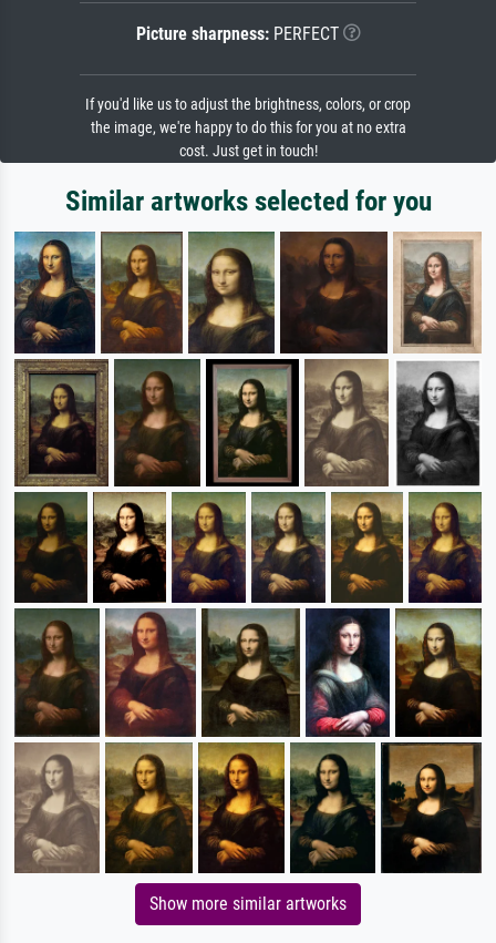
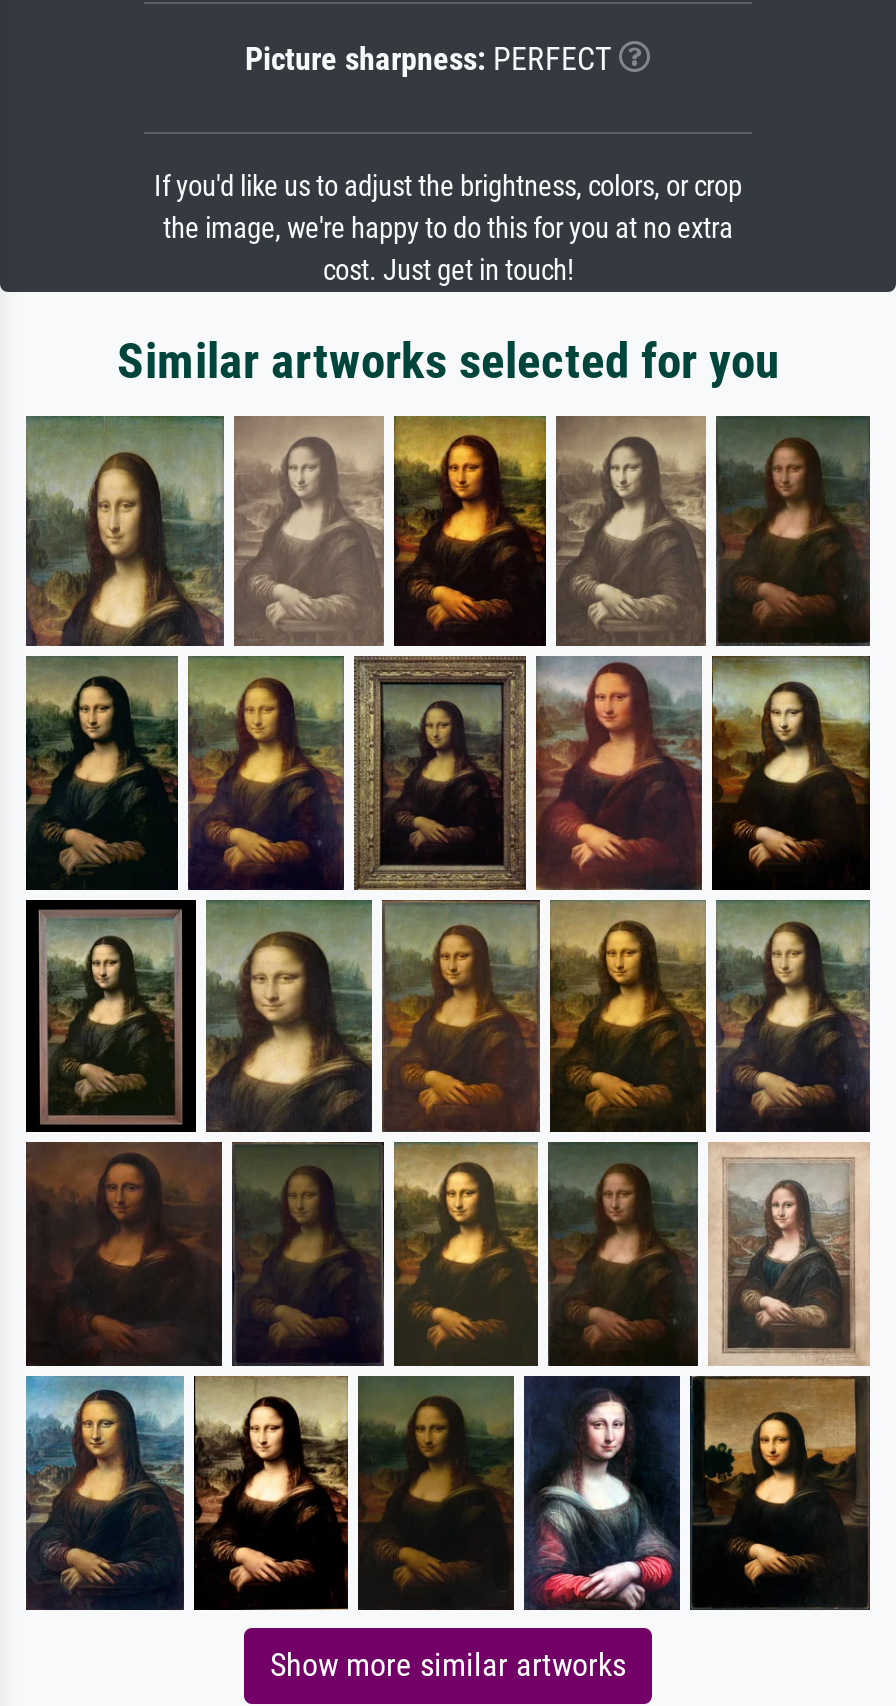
- [image]
+ [image]
